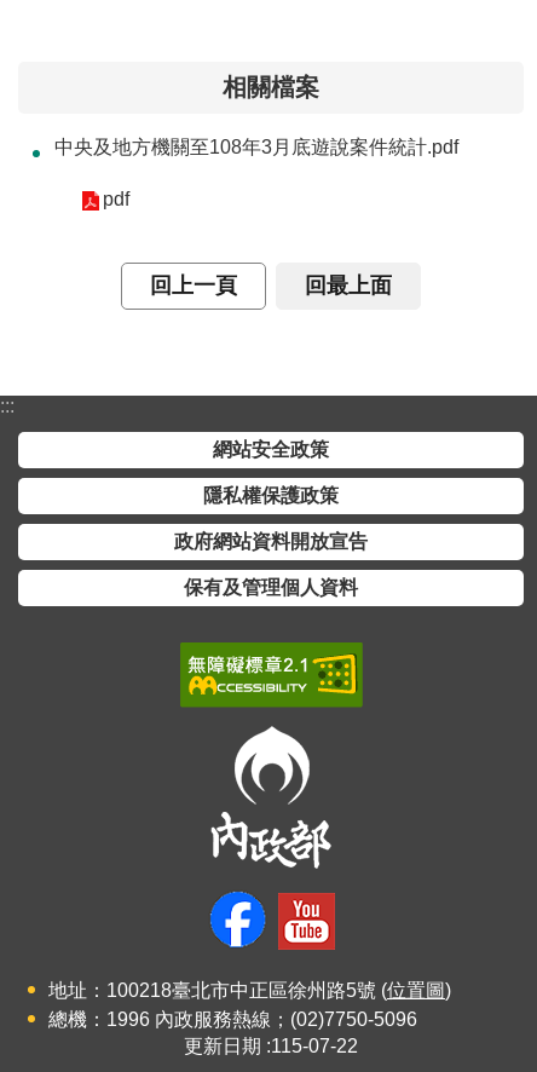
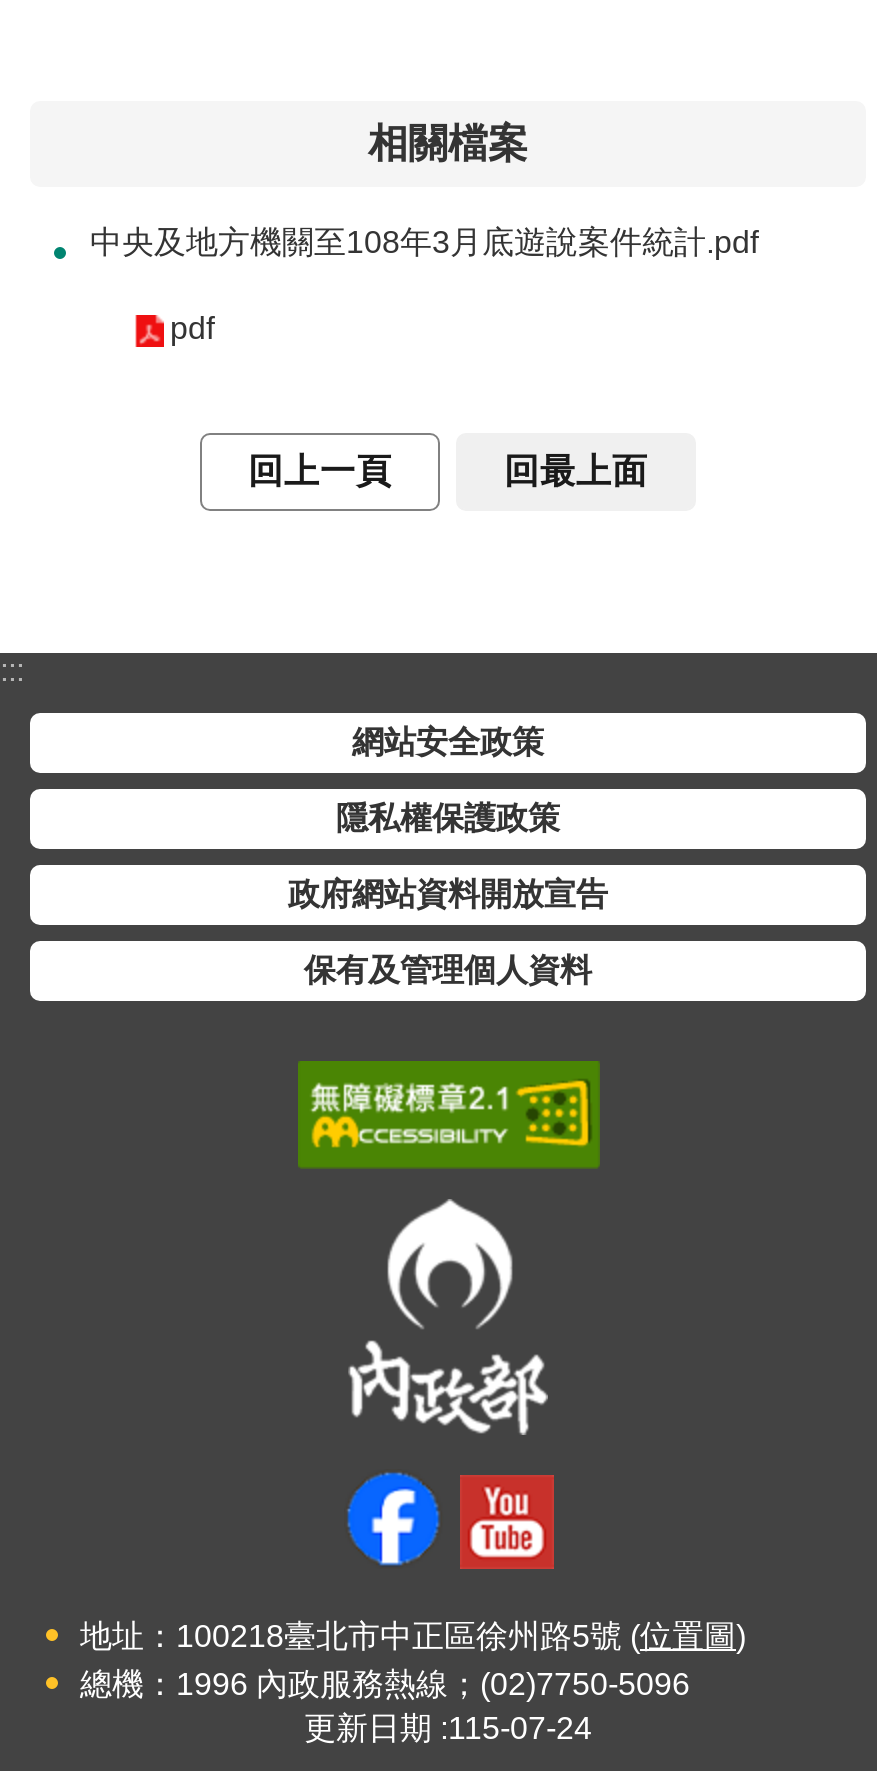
- 更新日期 115-07-22
+ 更新日期 115-07-24
